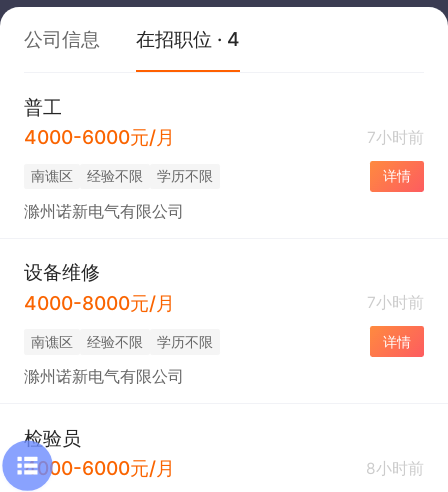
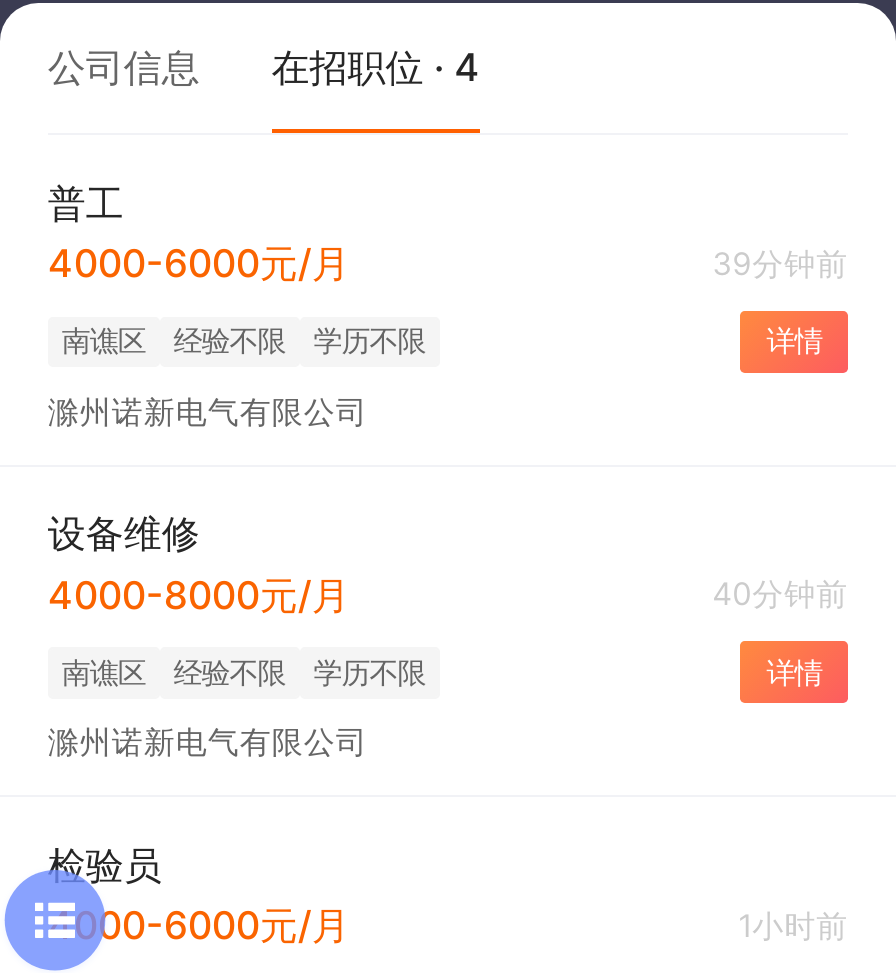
- 7小时前
+ 39分钟前

- 7小时前
+ 40分钟前

- 8小时前
+ 1小时前
